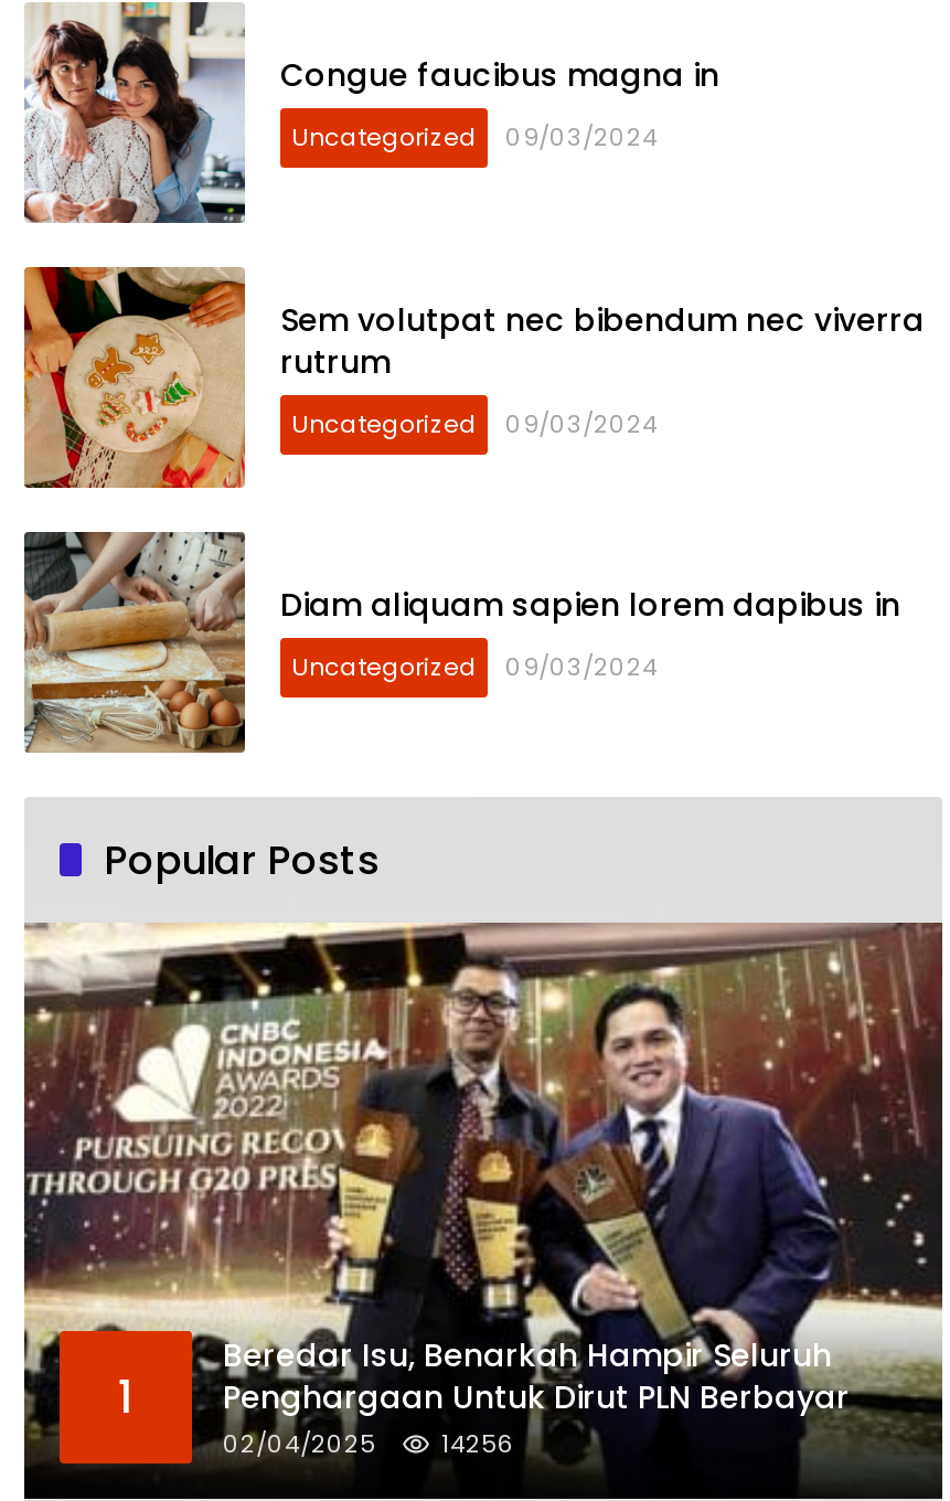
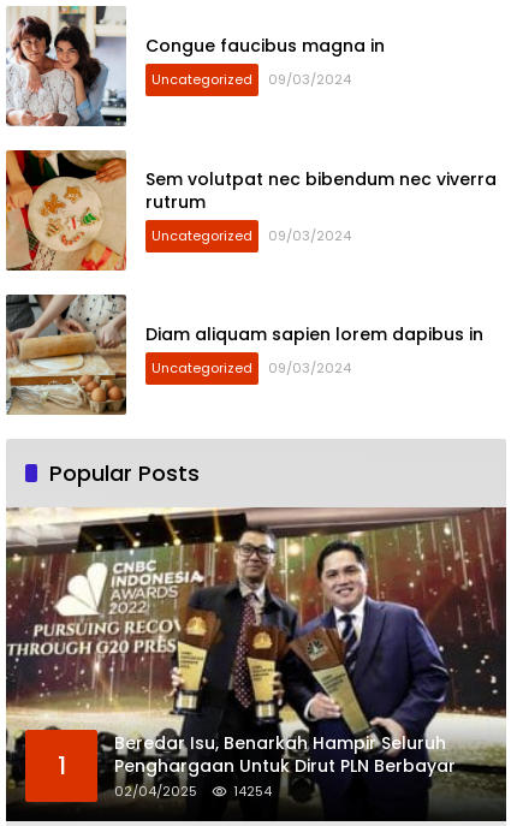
- 02/04/2025 14256
+ 02/04/2025 14254
